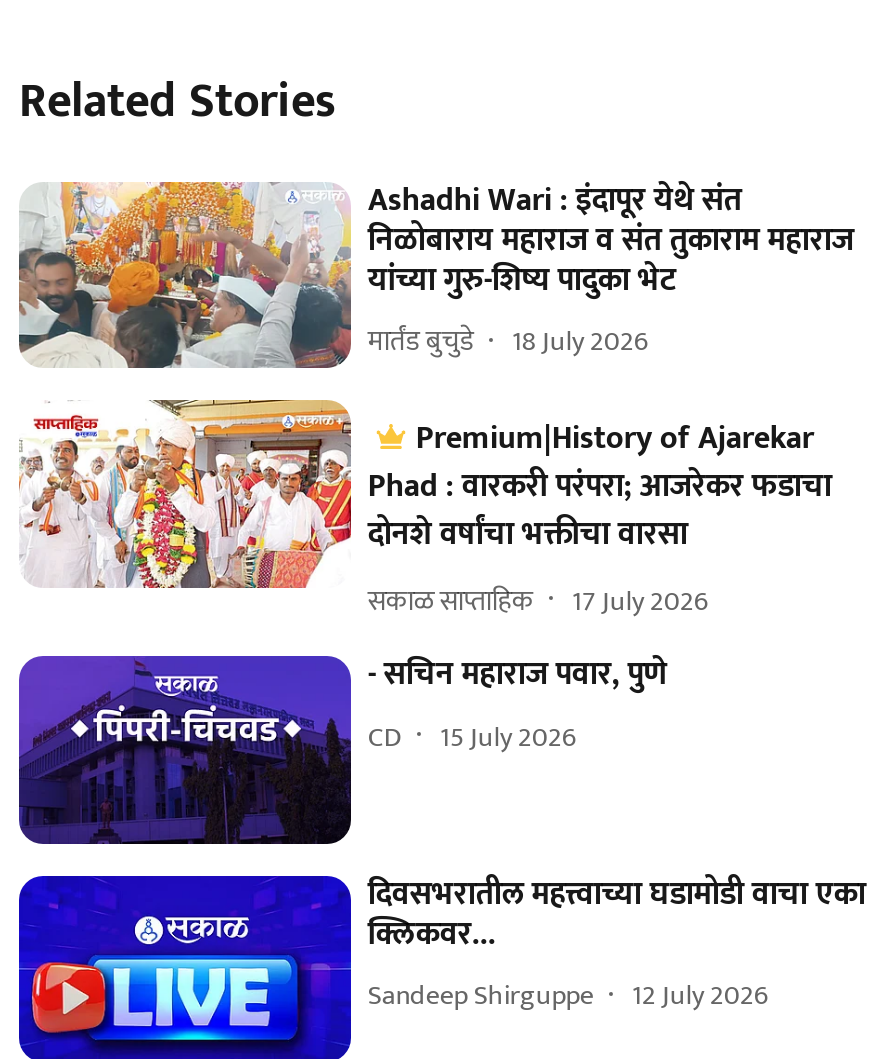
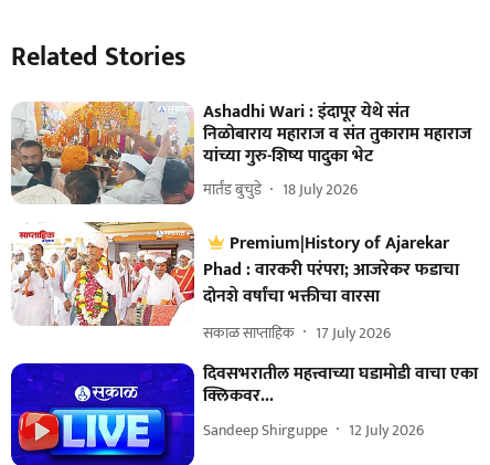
- [image]
- - सचिन महाराज पवार, पुणे
- CD
- 15 July 2026
